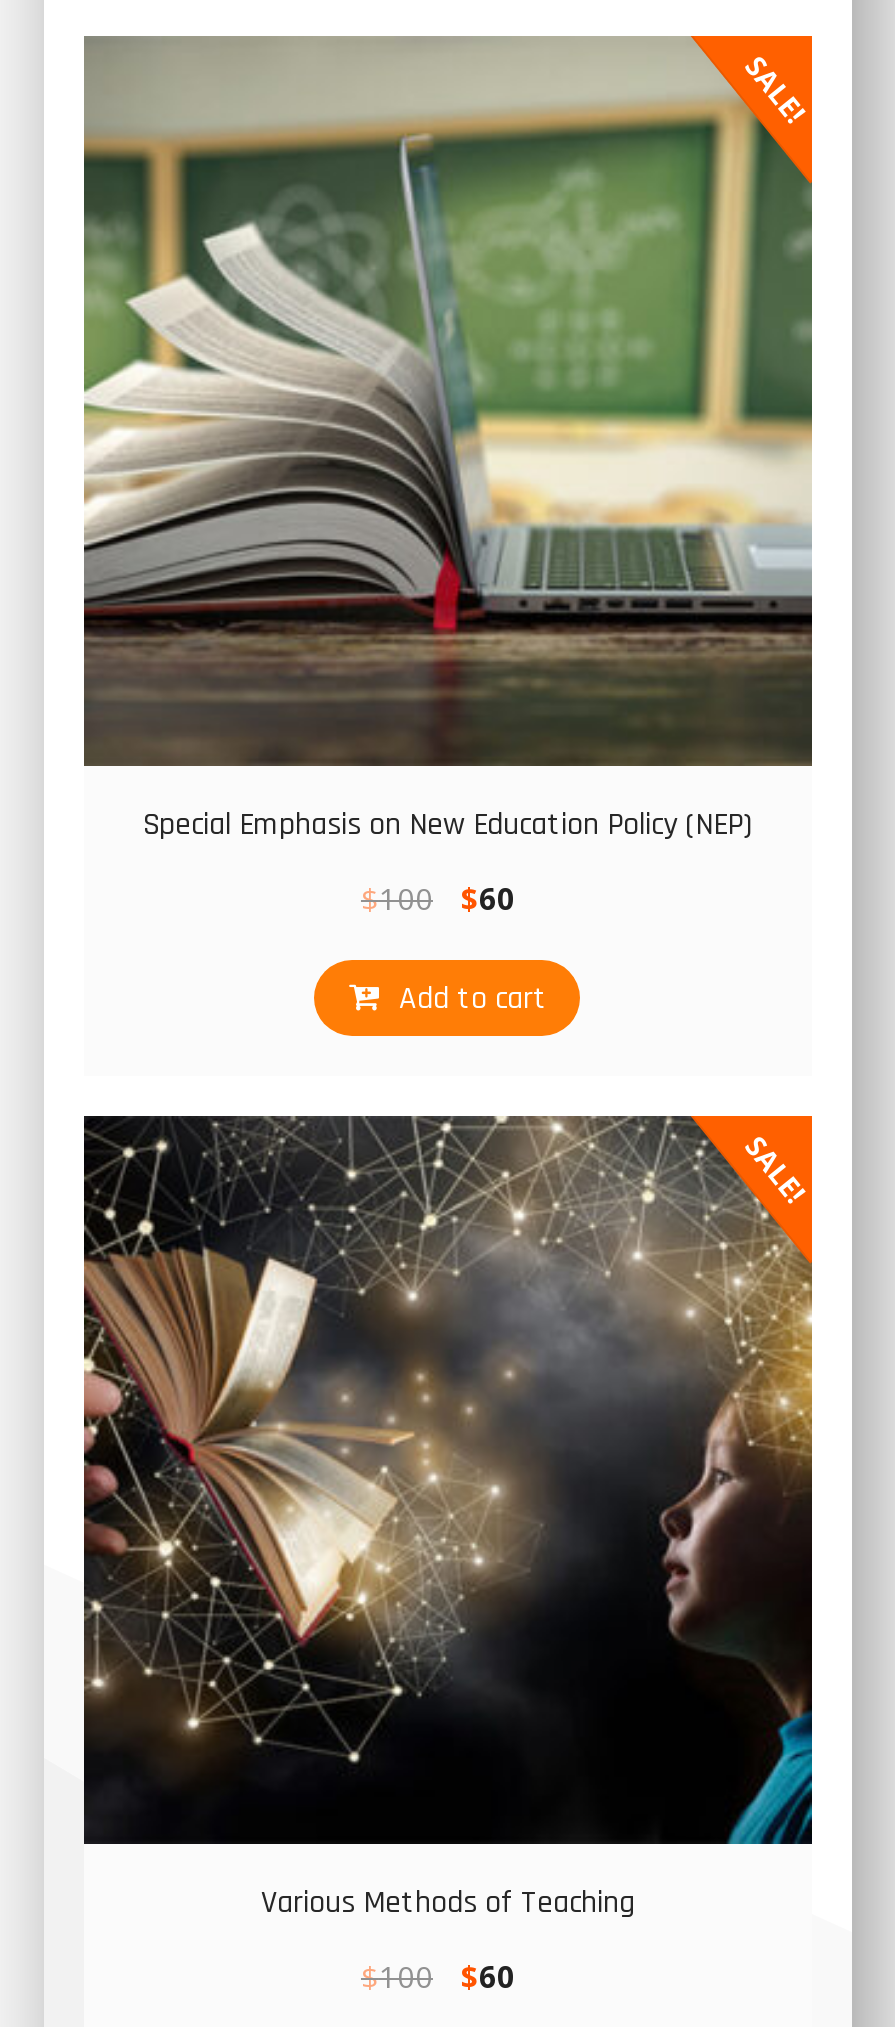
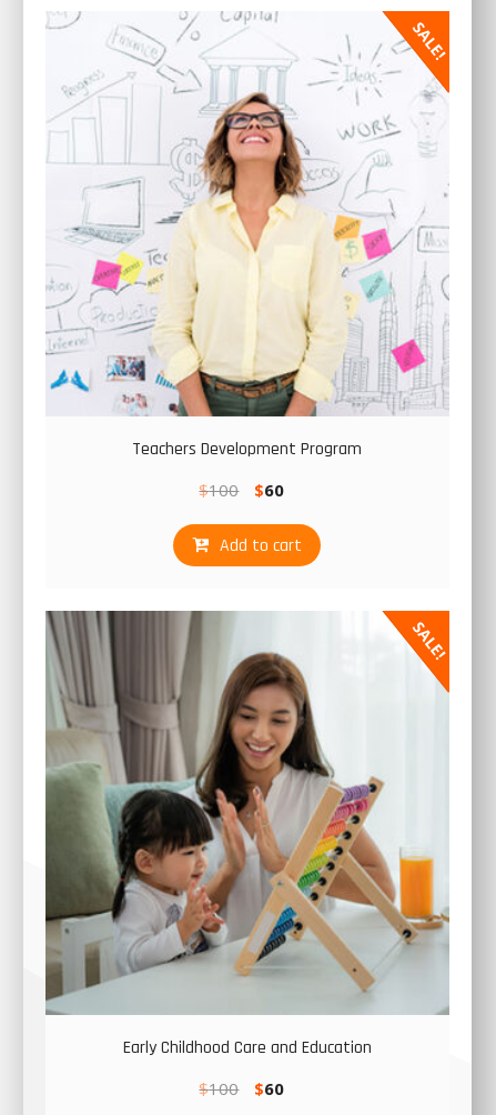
- [image]
- Special Emphasis on New Education Policy (NEP)
+ [image]
+ Teachers Development Program

- [image]
- Various Methods of Teaching
+ [image]
+ Early Childhood Care and Education
